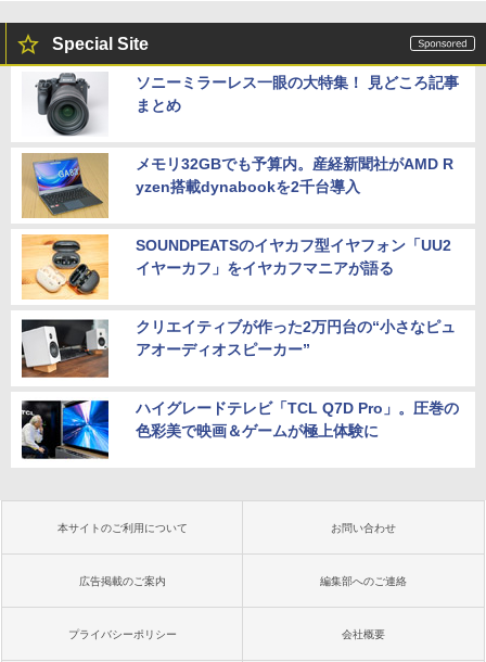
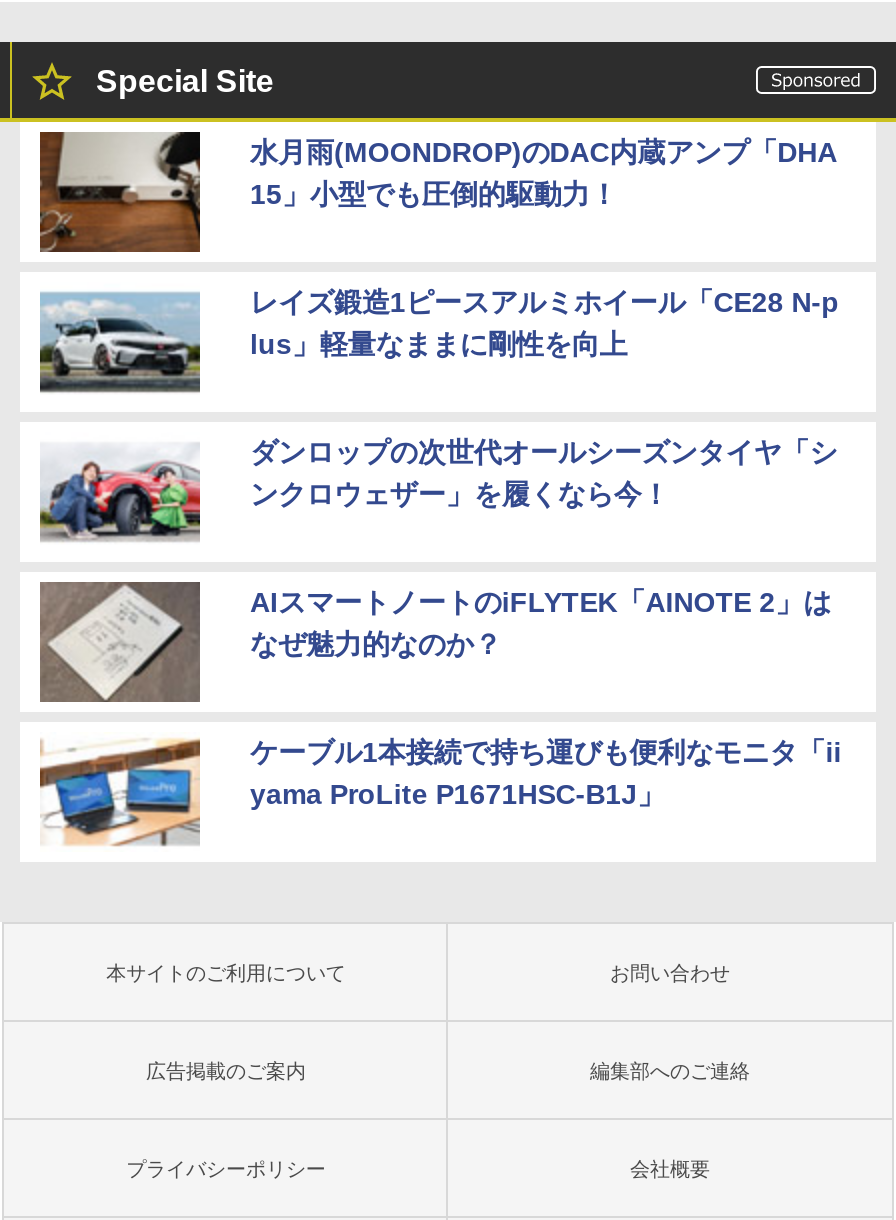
- [image]
- ソニーミラーレス一眼の大特集！ 見どころ記事
- まとめ
+ [image]
+ 水月雨(MOONDROP)のDAC内蔵アンプ「DHA
+ 15」小型でも圧倒的駆動力！

- [image]
- メモリ32GBでも予算内。産経新聞社がAMD R
- yzen搭載dynabookを2千台導入
+ [image]
+ レイズ鍛造1ピースアルミホイール「CE28 N-p
+ lus」軽量なままに剛性を向上

- [image]
- SOUNDPEATSのイヤカフ型イヤフォン「UU2
- イヤーカフ」をイヤカフマニアが語る
+ [image]
+ ダンロップの次世代オールシーズンタイヤ「シ
+ ンクロウェザー」を履くなら今！

- [image]
- クリエイティブが作った2万円台の“小さなピュ
- アオーディオスピーカー”
+ [image]
+ AIスマートノートのiFLYTEK「AINOTE 2」は
+ なぜ魅力的なのか？

- [image]
- ハイグレードテレビ「TCL Q7D Pro」。圧巻の
- 色彩美で映画＆ゲームが極上体験に
+ [image]
+ ケーブル1本接続で持ち運びも便利なモニタ「ii
+ yama ProLite P1671HSC-B1J」
